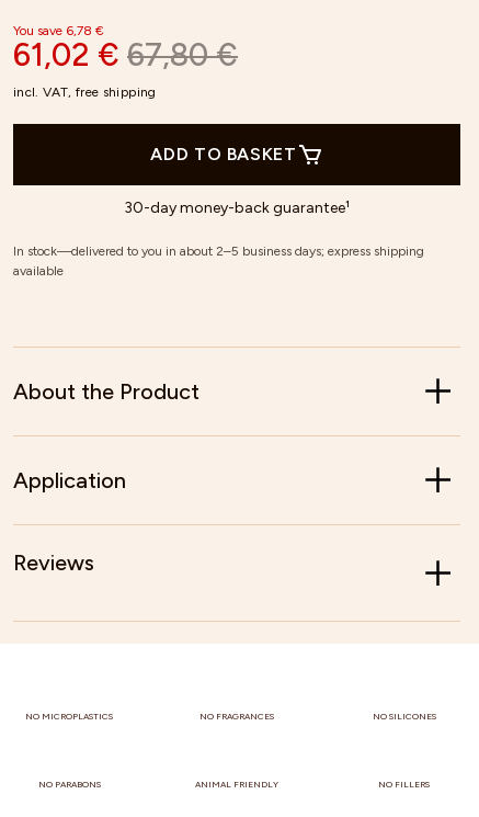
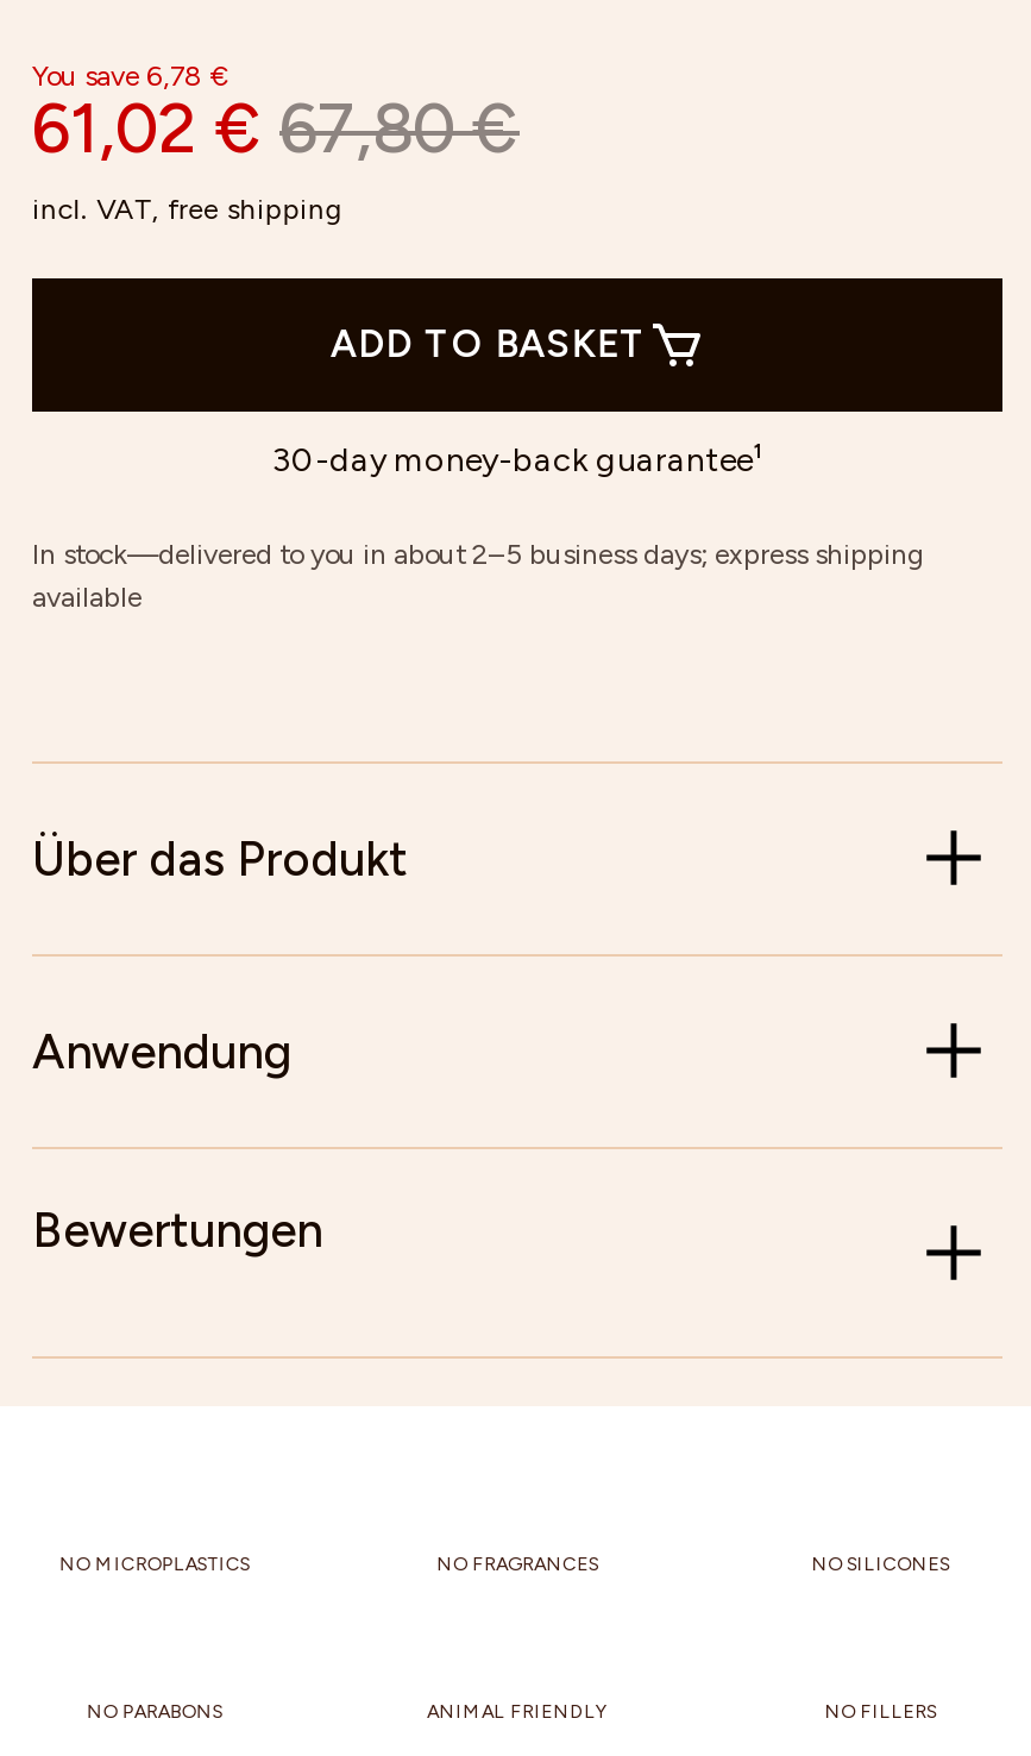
- About the Product
+ Über das Produkt

- Application
+ Anwendung

- Reviews
+ Bewertungen
